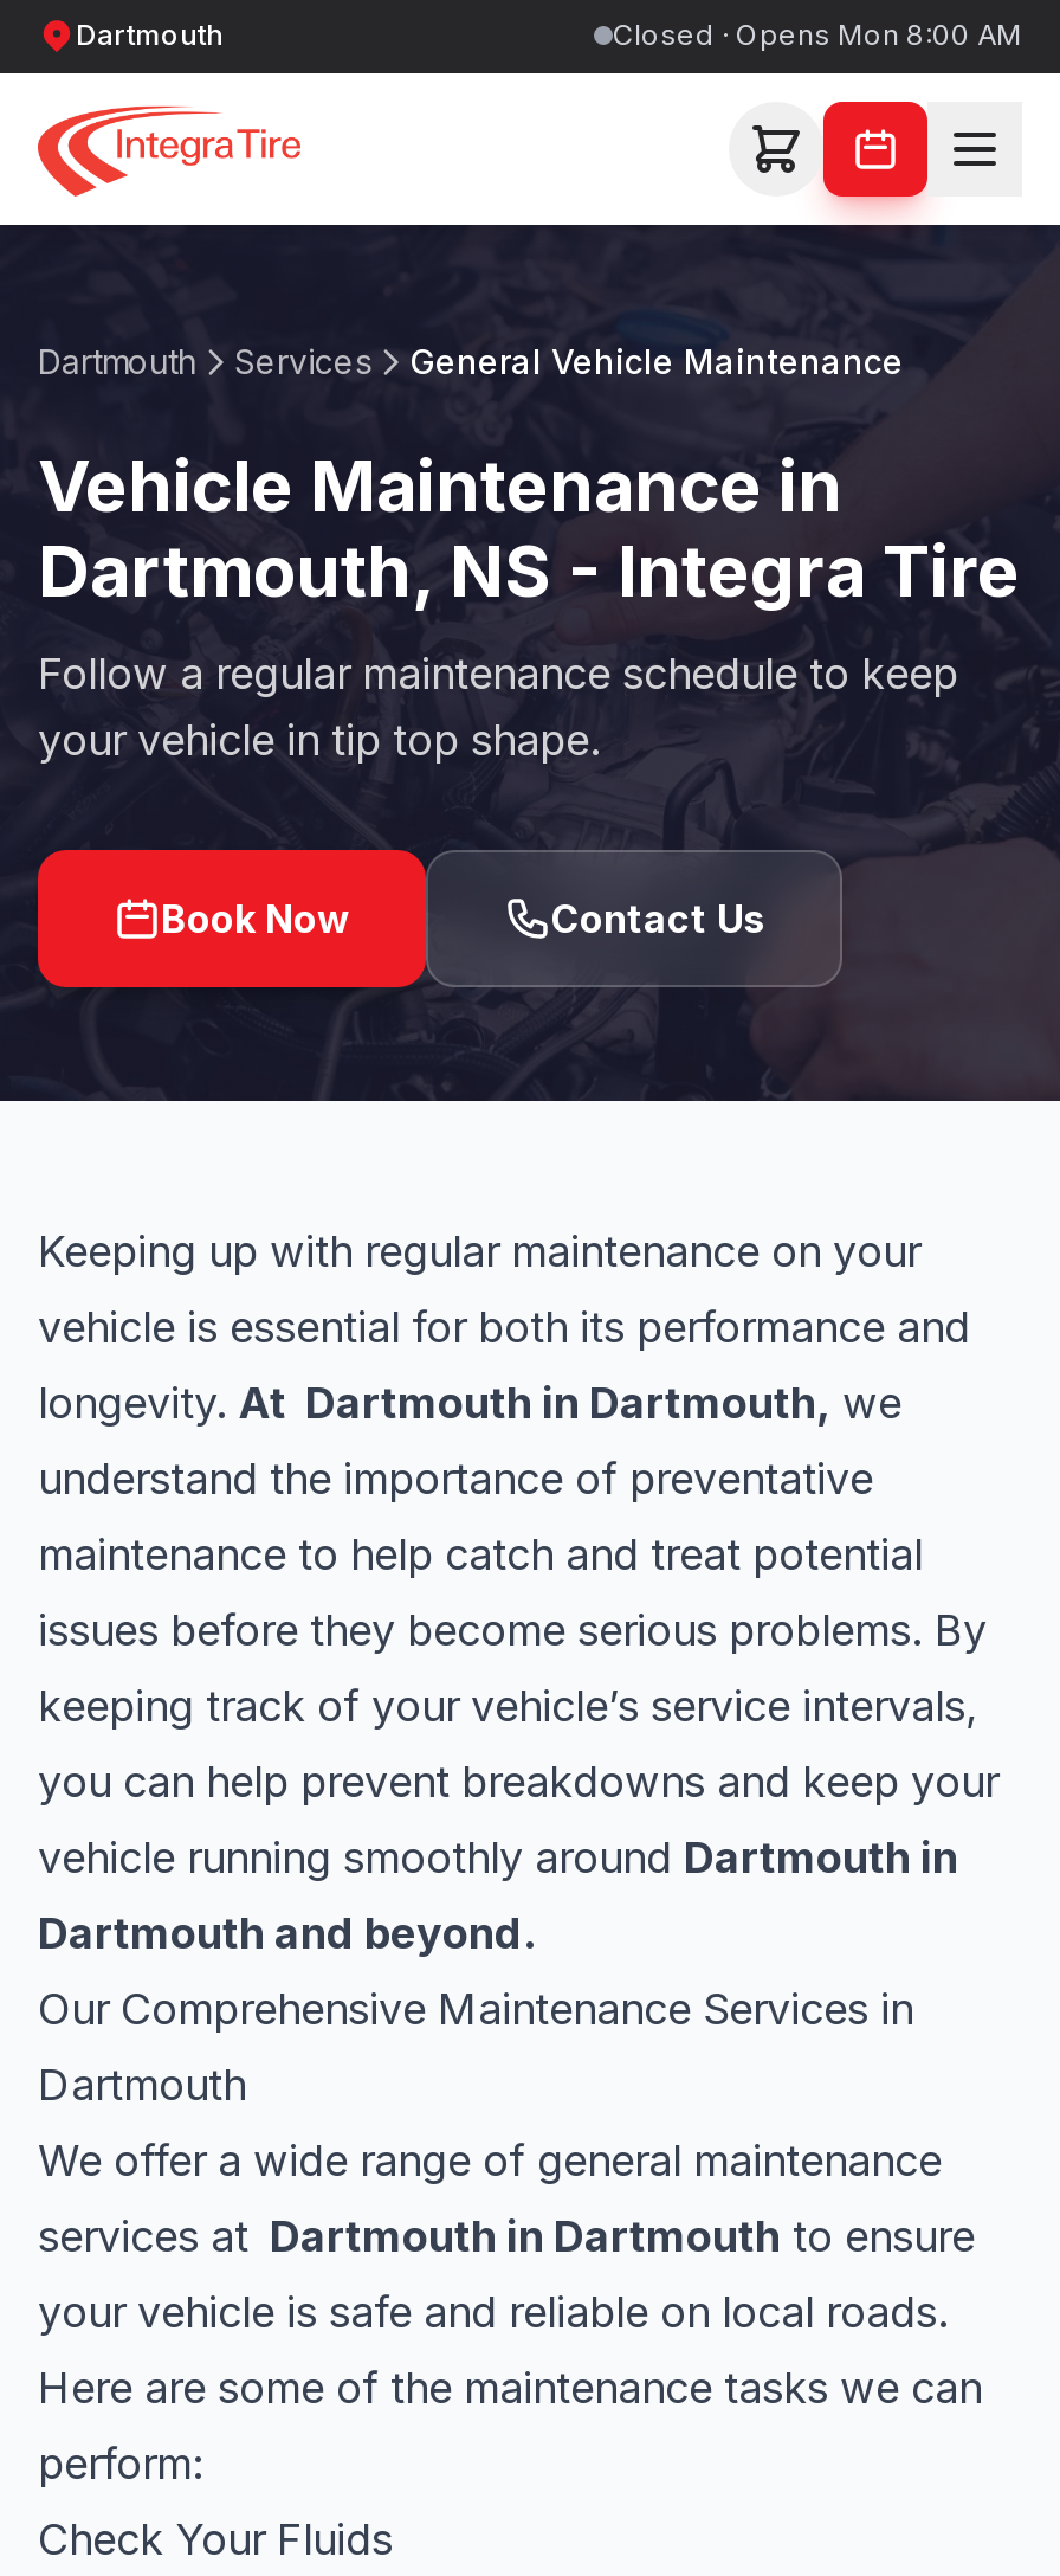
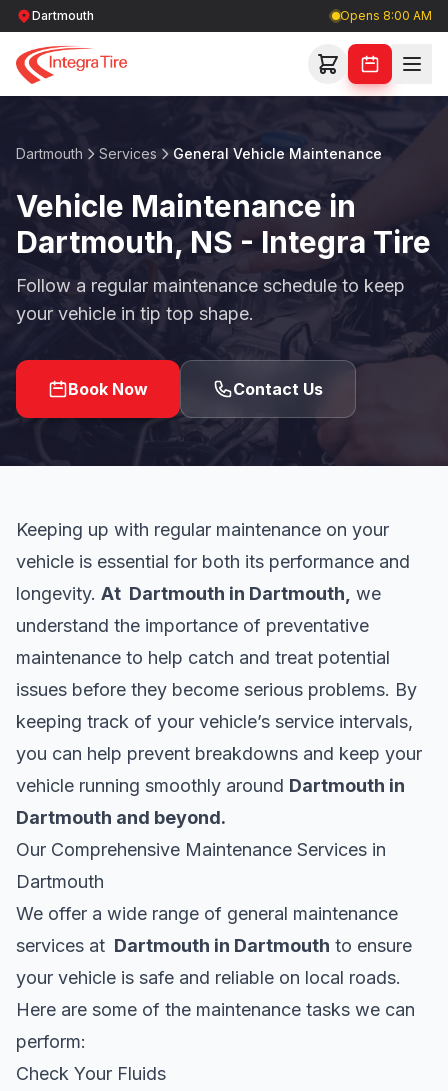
- Closed · Opens Mon 8:00 AM
+ Opens 8:00 AM
